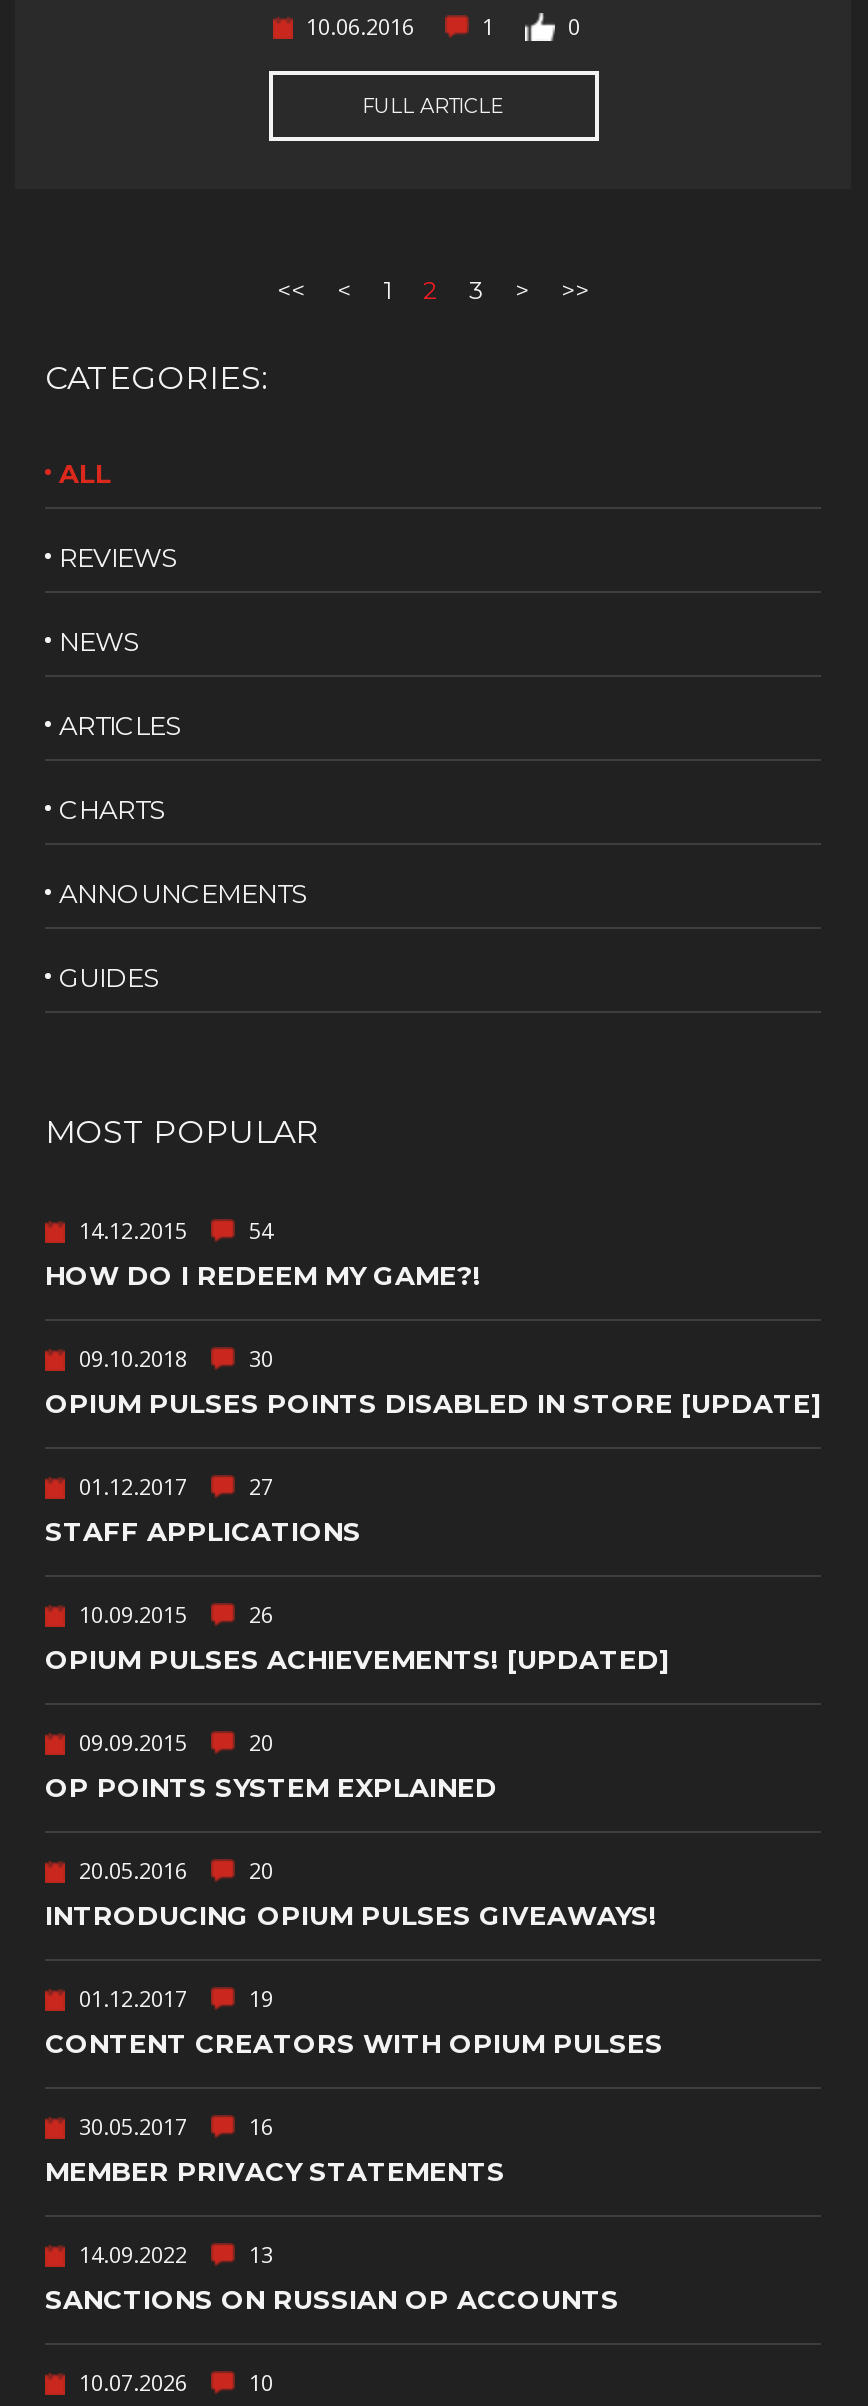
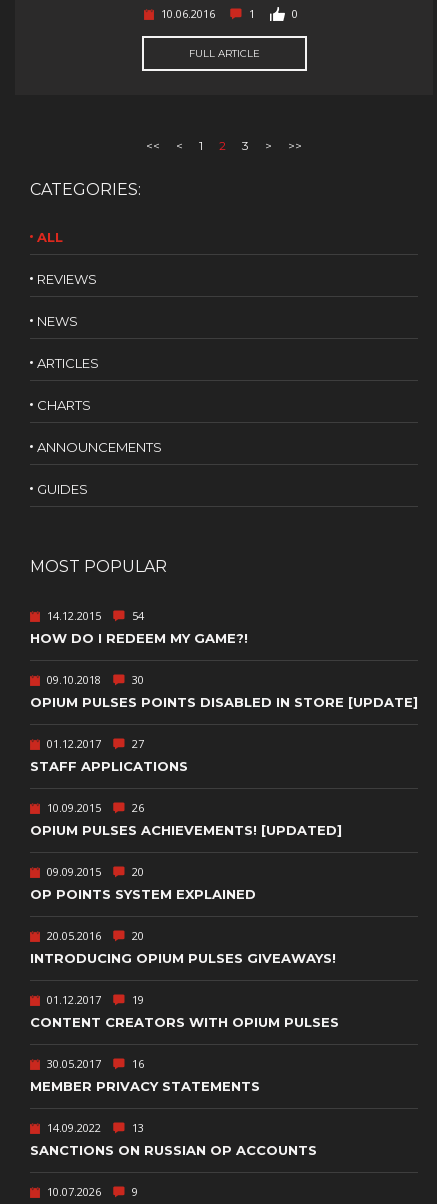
- 10
+ 9
